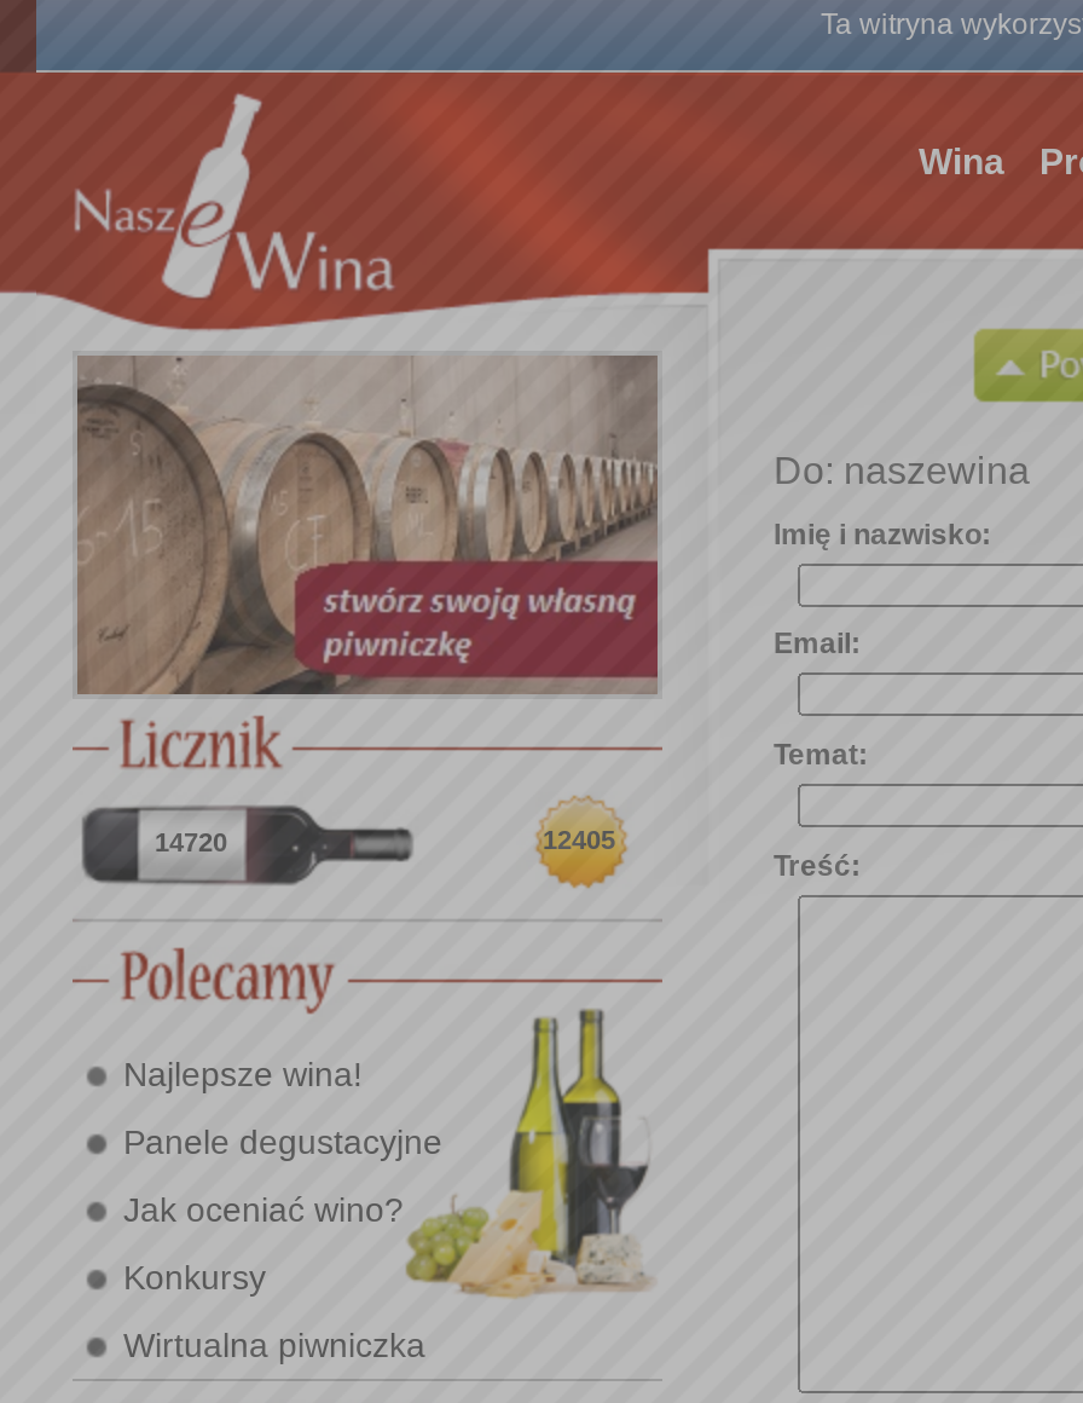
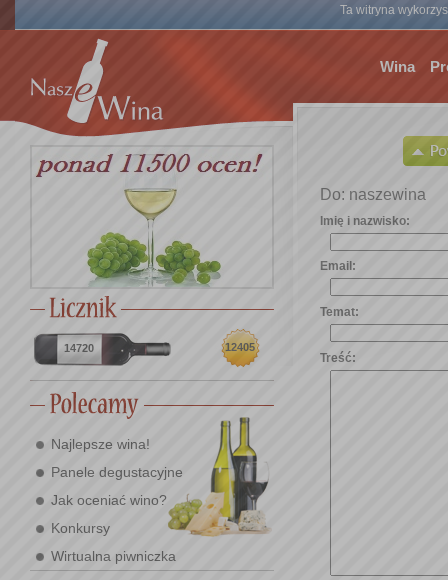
- [image]
+ [image]
